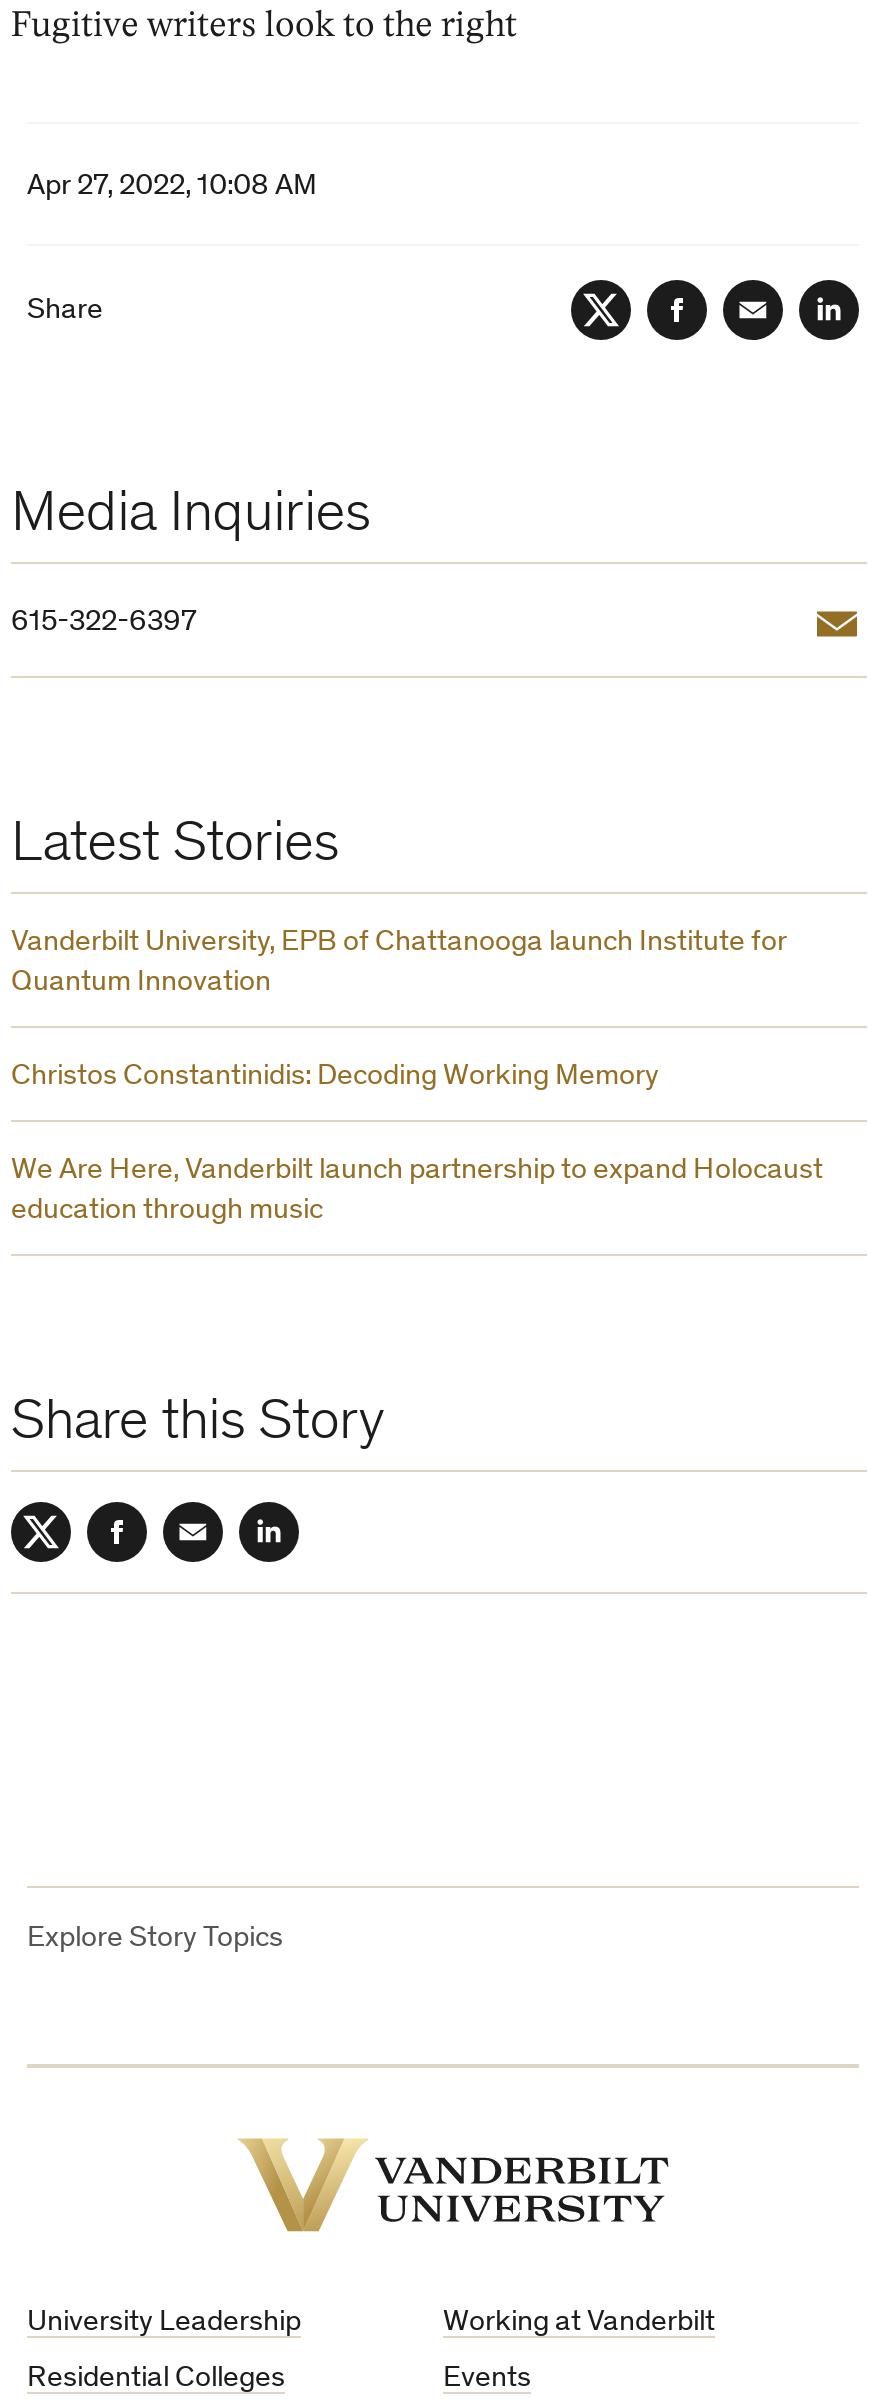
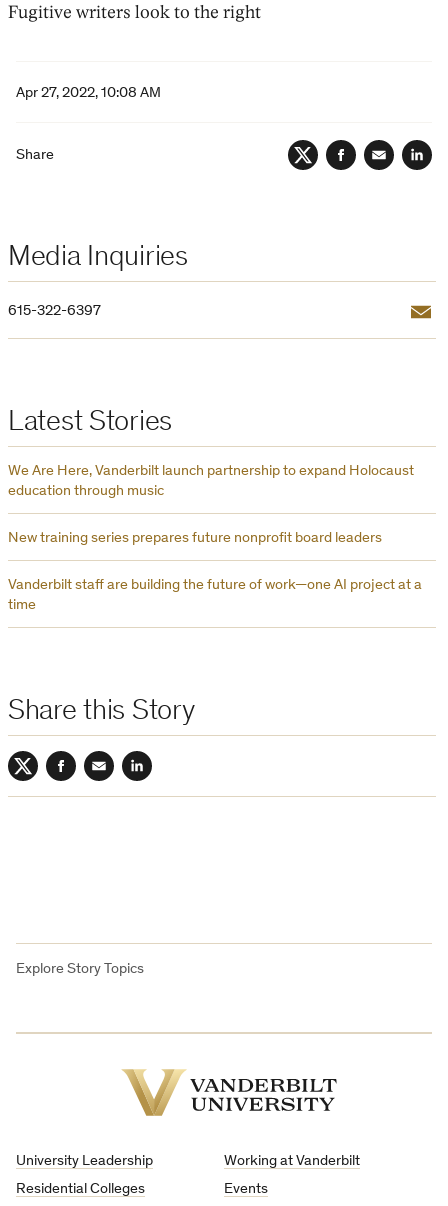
- Vanderbilt University, EPB of Chattanooga launch Institute for
- Quantum Innovation
- Christos Constantinidis: Decoding Working Memory

moved up: We Are Here, Vanderbilt launch partnership to expand Holocaust | education through music

+ New training series prepares future nonprofit board leaders
+ Vanderbilt staff are building the future of work—one AI project at a
+ time
